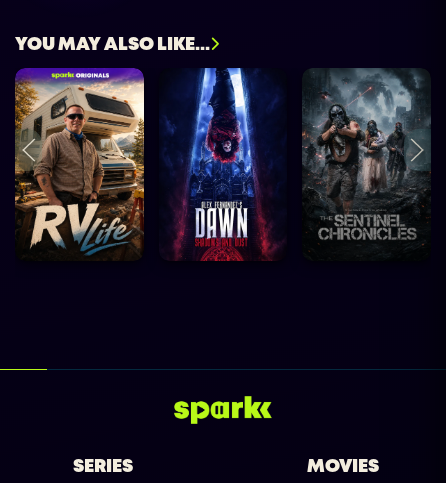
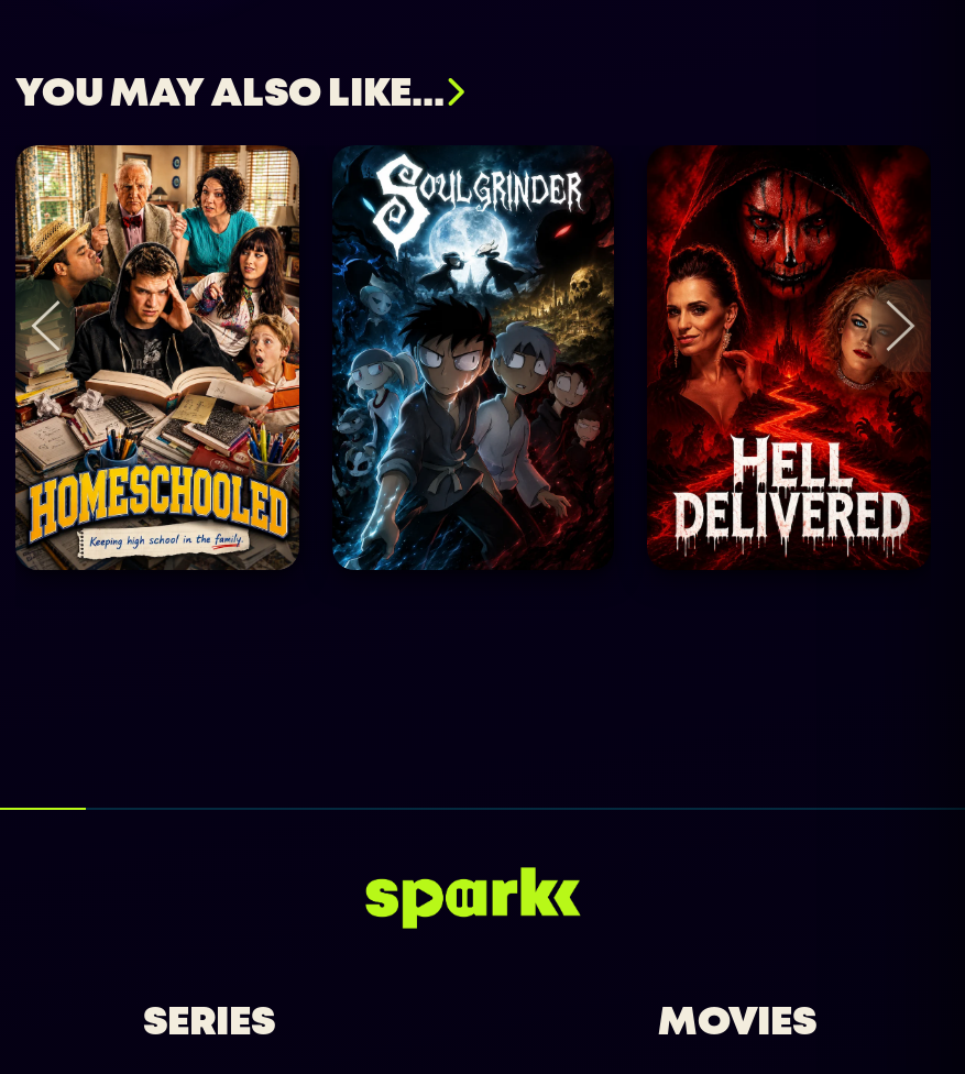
- [image]
+ [image]

- [image]
+ [image]

- [image]
+ [image]
